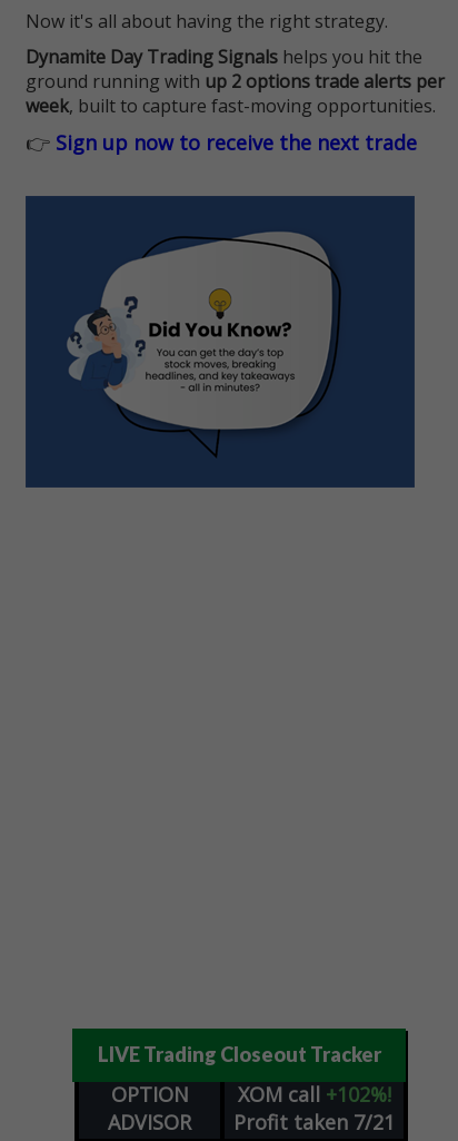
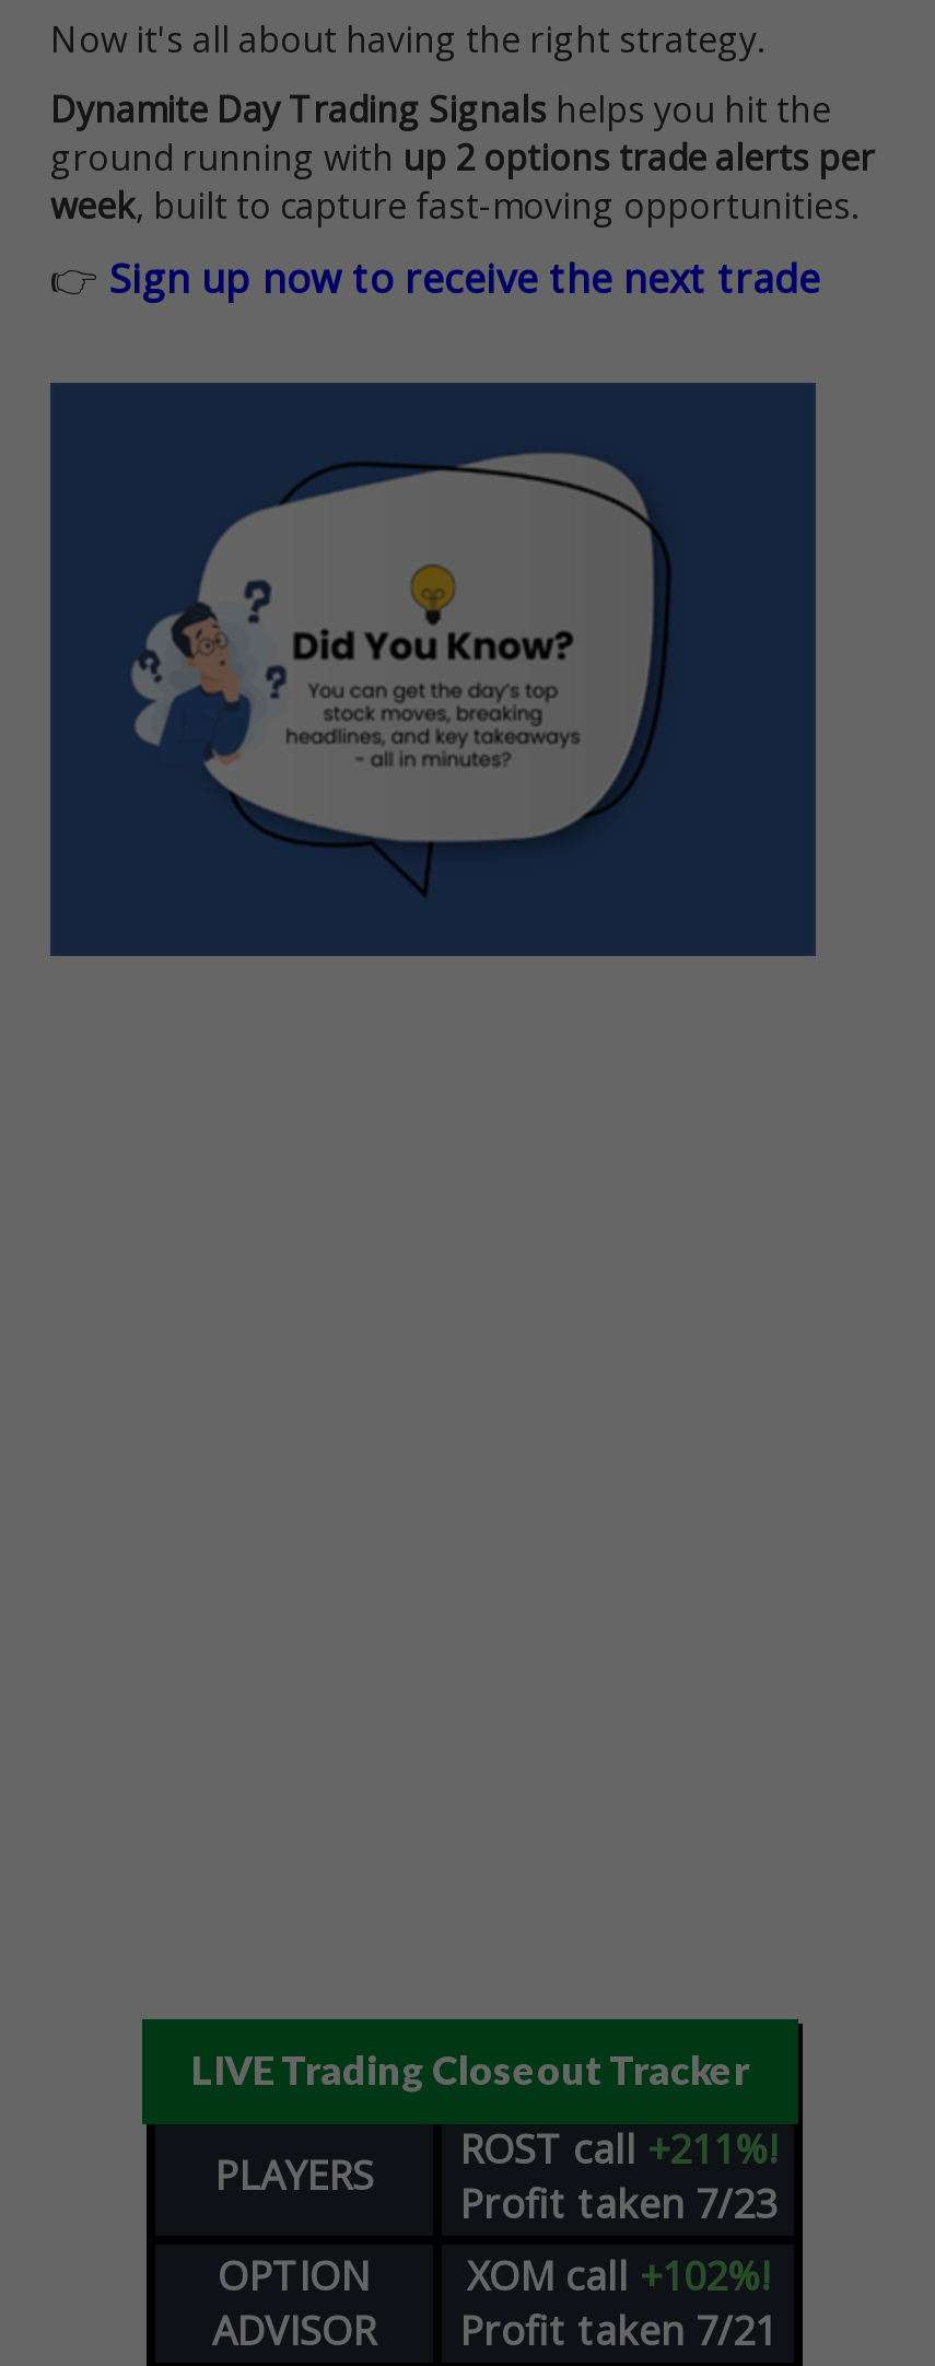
+ PLAYERS
+ ROST call +211%!
+ Profit taken 7/23
